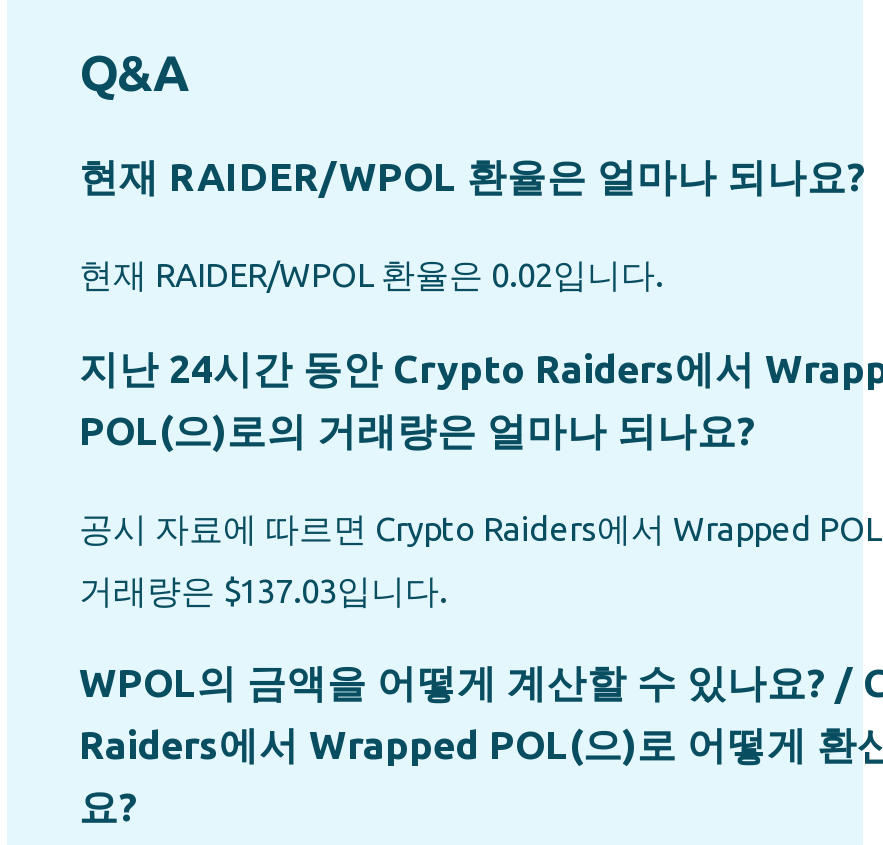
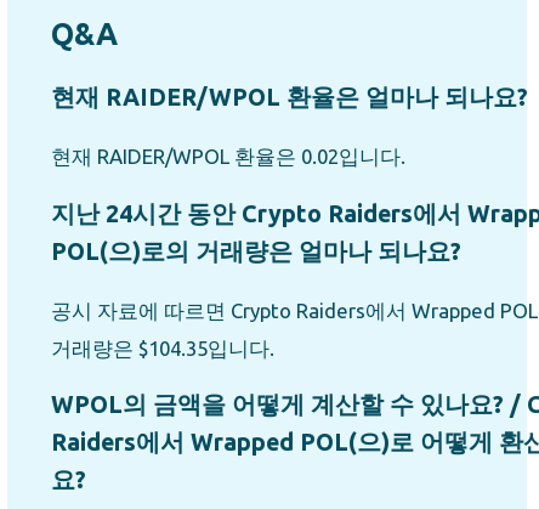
- 거래량은 $137.03입니다.
+ 거래량은 $104.35입니다.
